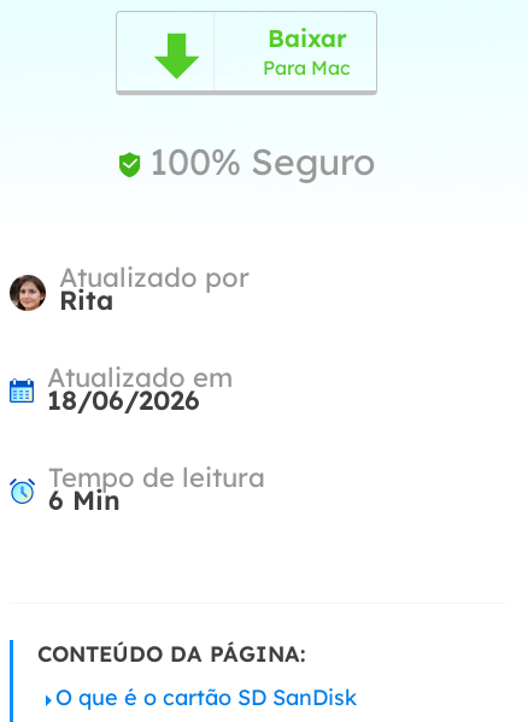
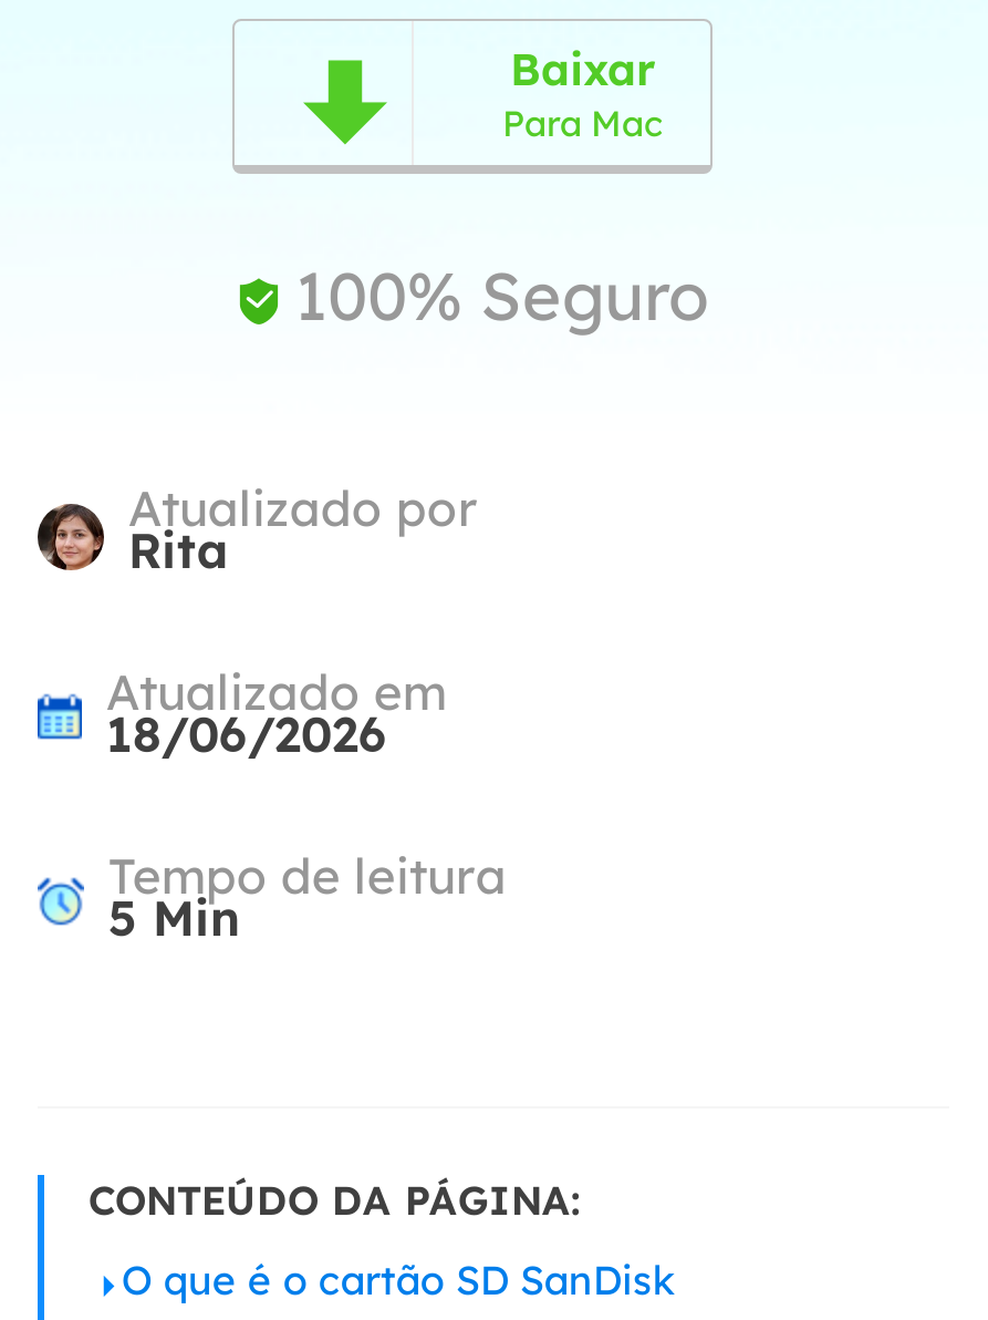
- 6Min
+ 5Min
